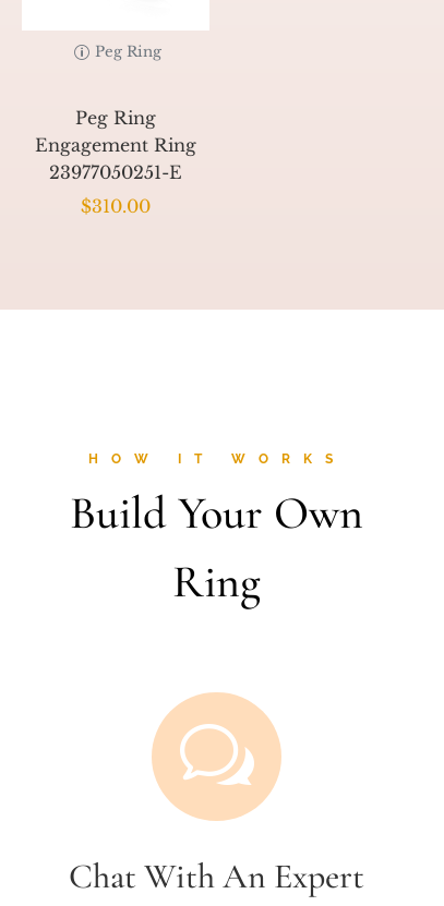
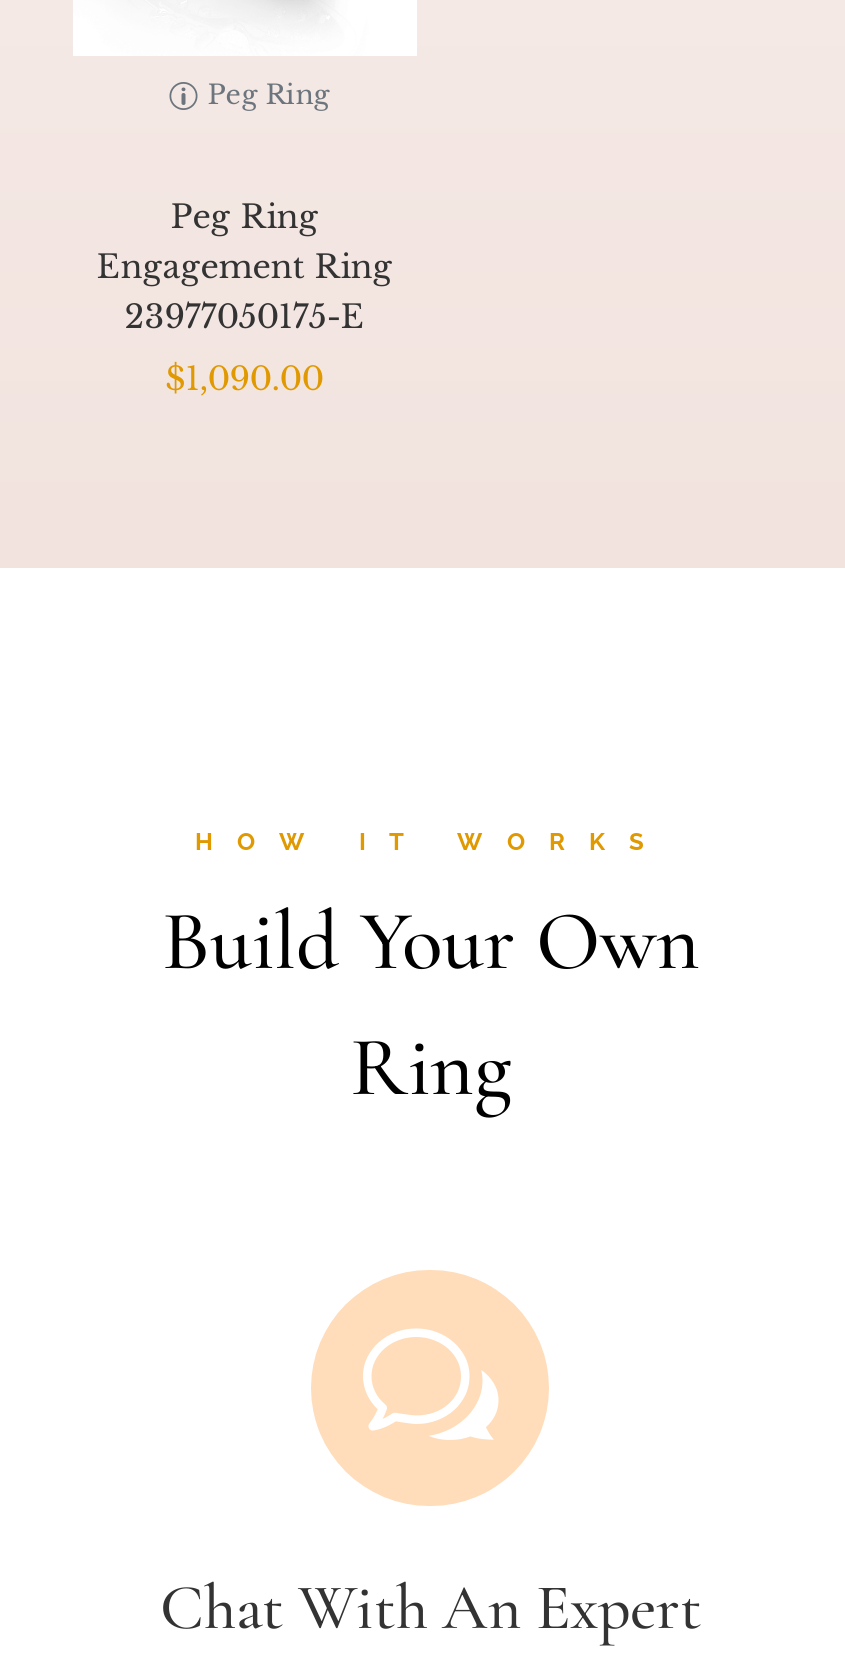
- 23977050251-E
+ 23977050175-E

- $310.00
+ $1,090.00
